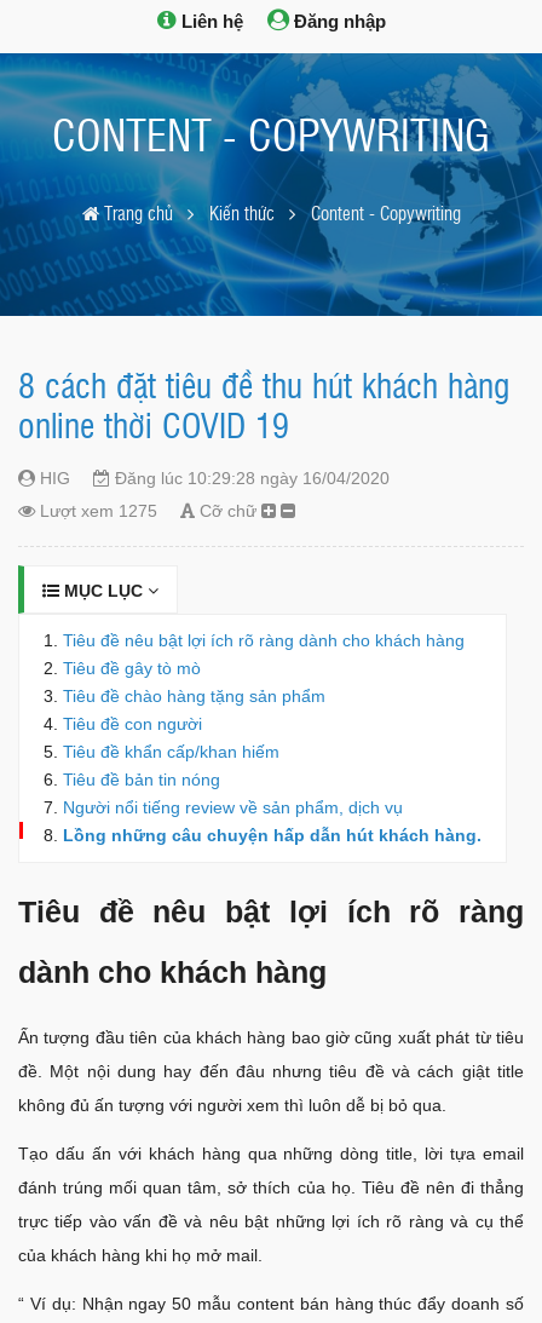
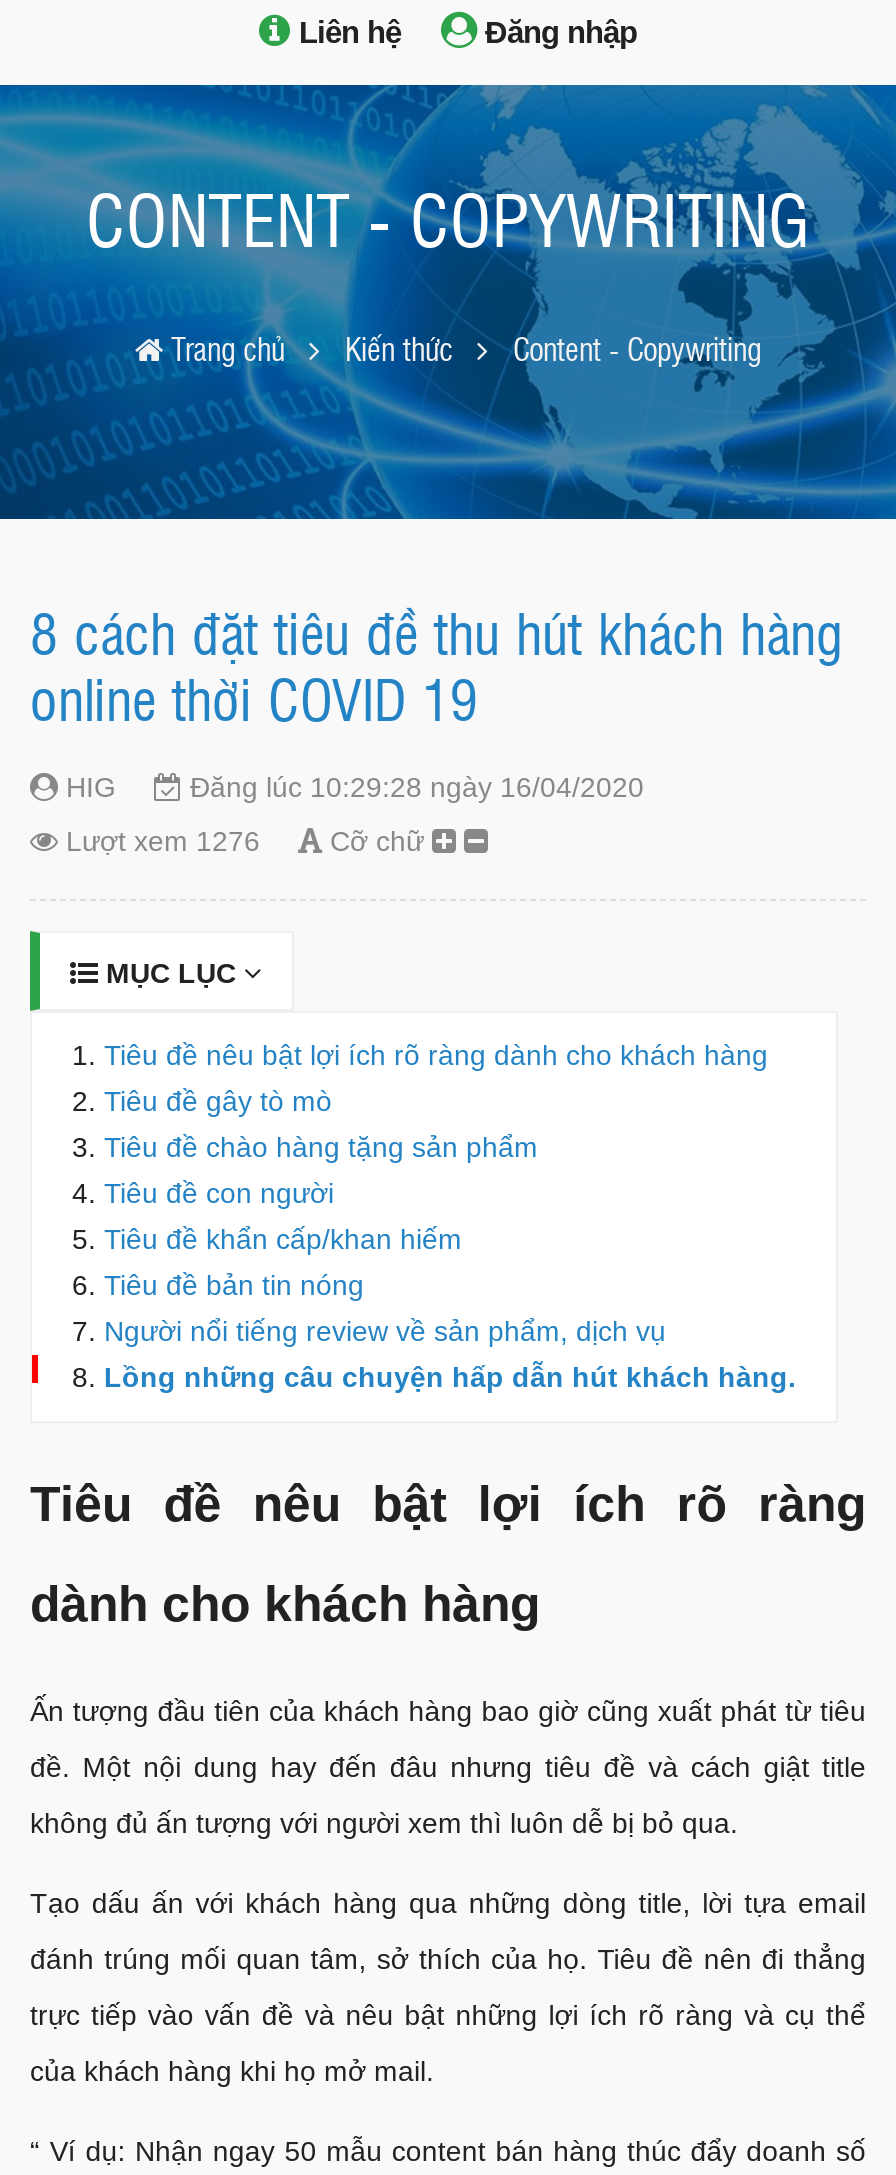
- Lượt xem 1275 Cỡ chữ
+ Lượt xem 1276 Cỡ chữ
